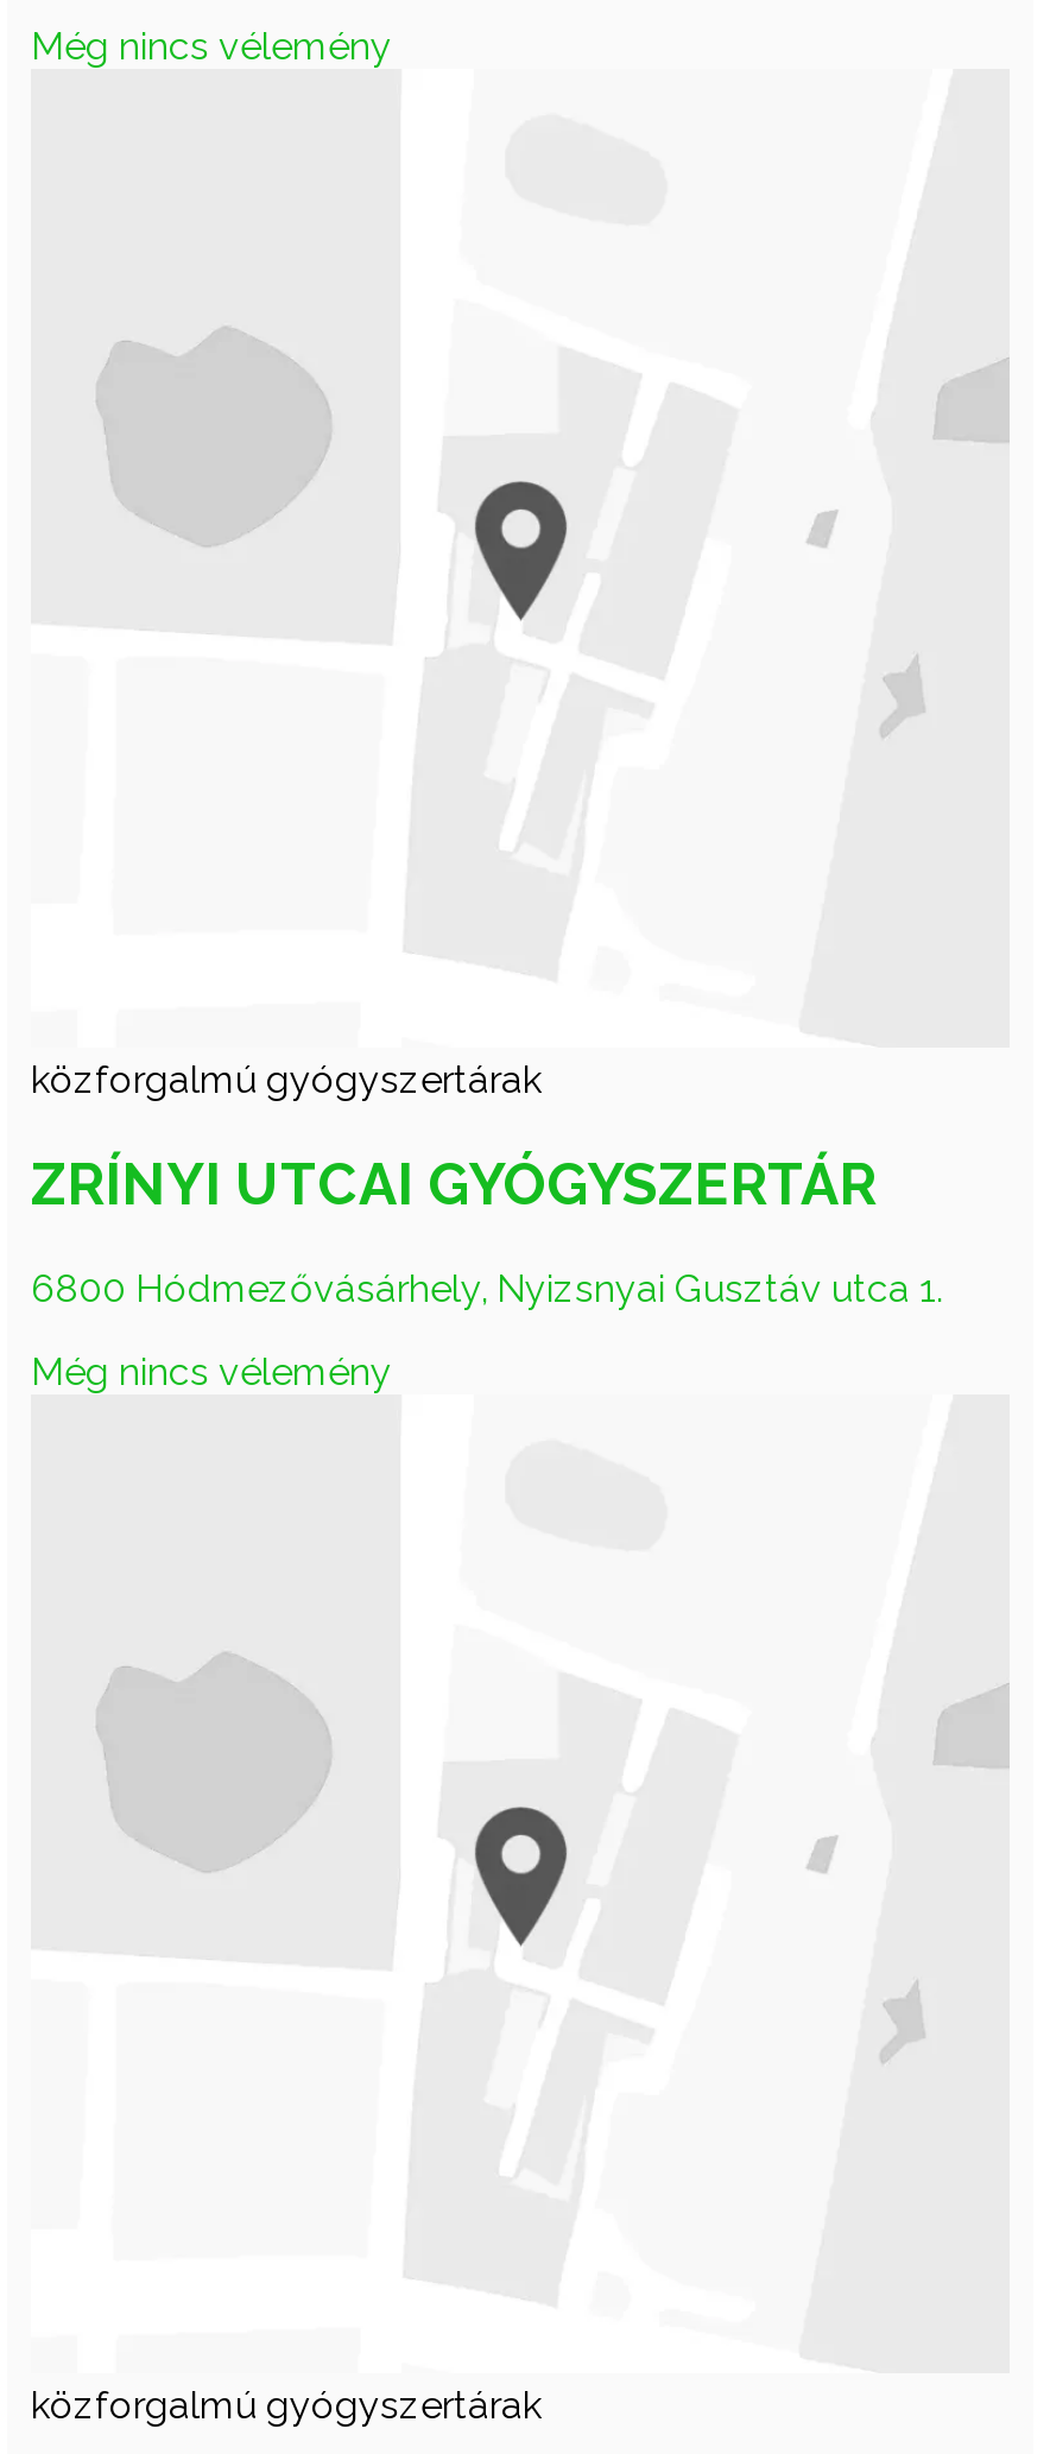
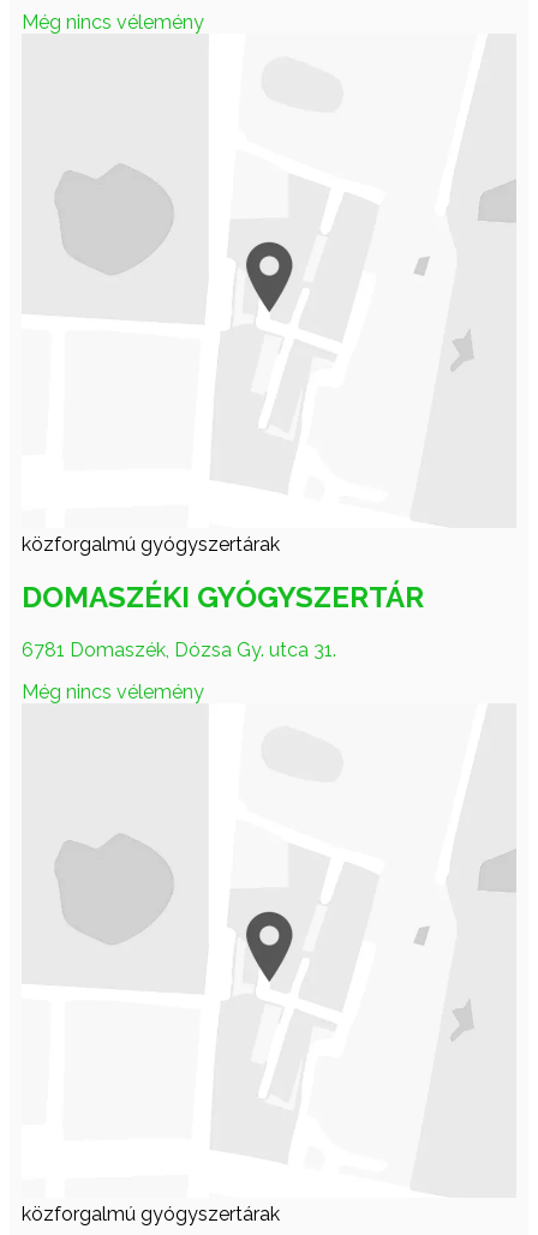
- ZRÍNYI UTCAI GYÓGYSZERTÁR
+ DOMASZÉKI GYÓGYSZERTÁR

- 6800 Hódmezővásárhely, Nyizsnyai Gusztáv utca 1.
+ 6781 Domaszék, Dózsa Gy. utca 31.
